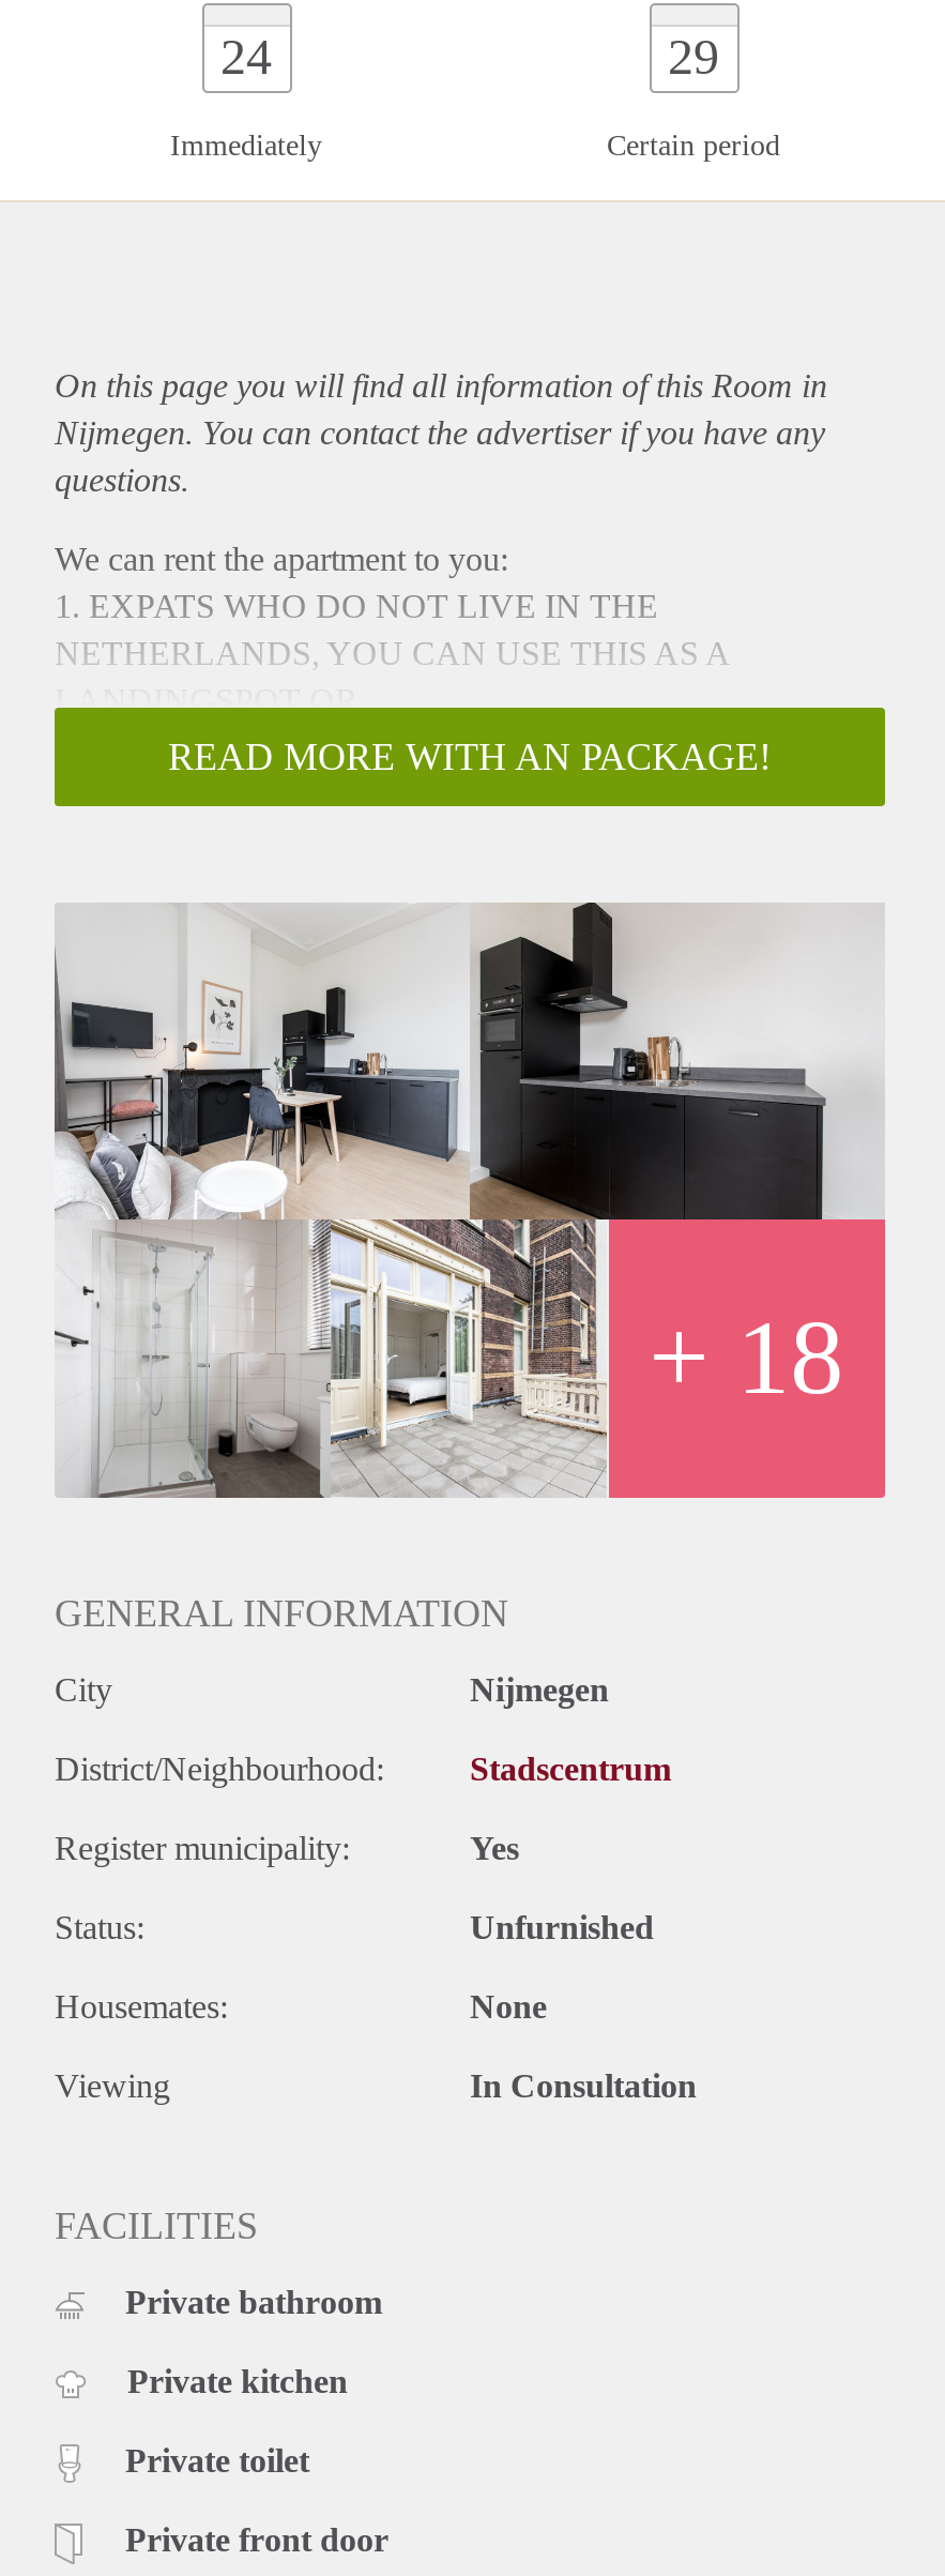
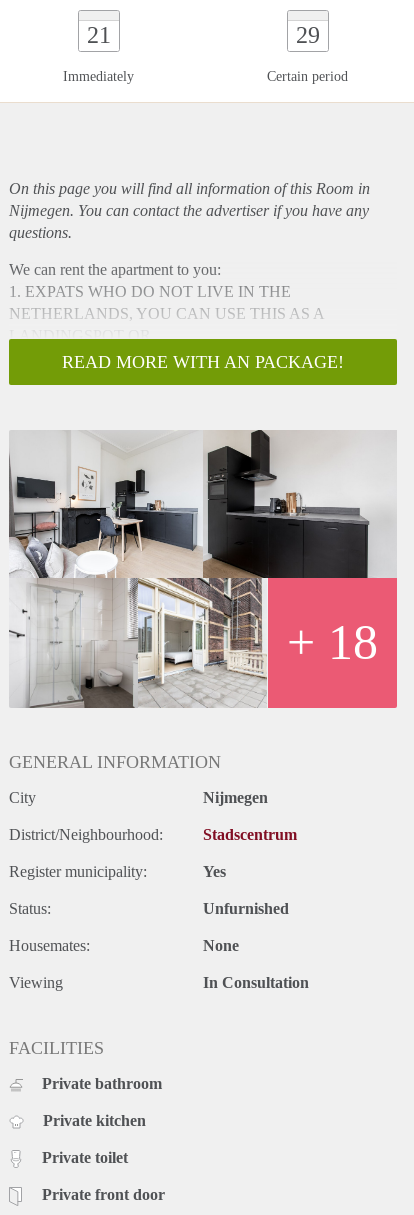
- 24
+ 21
